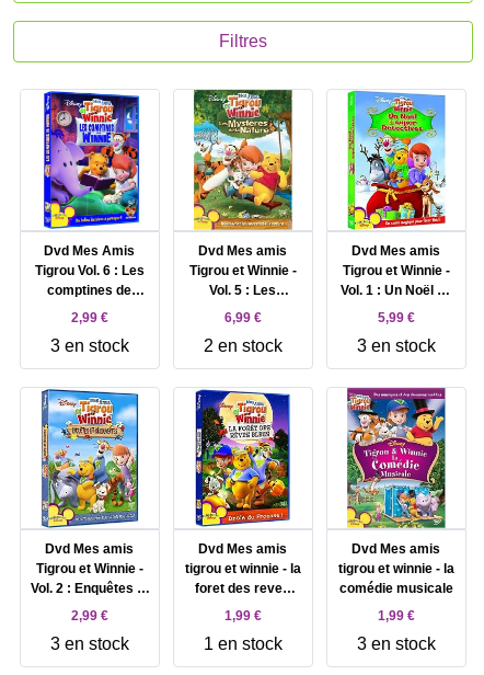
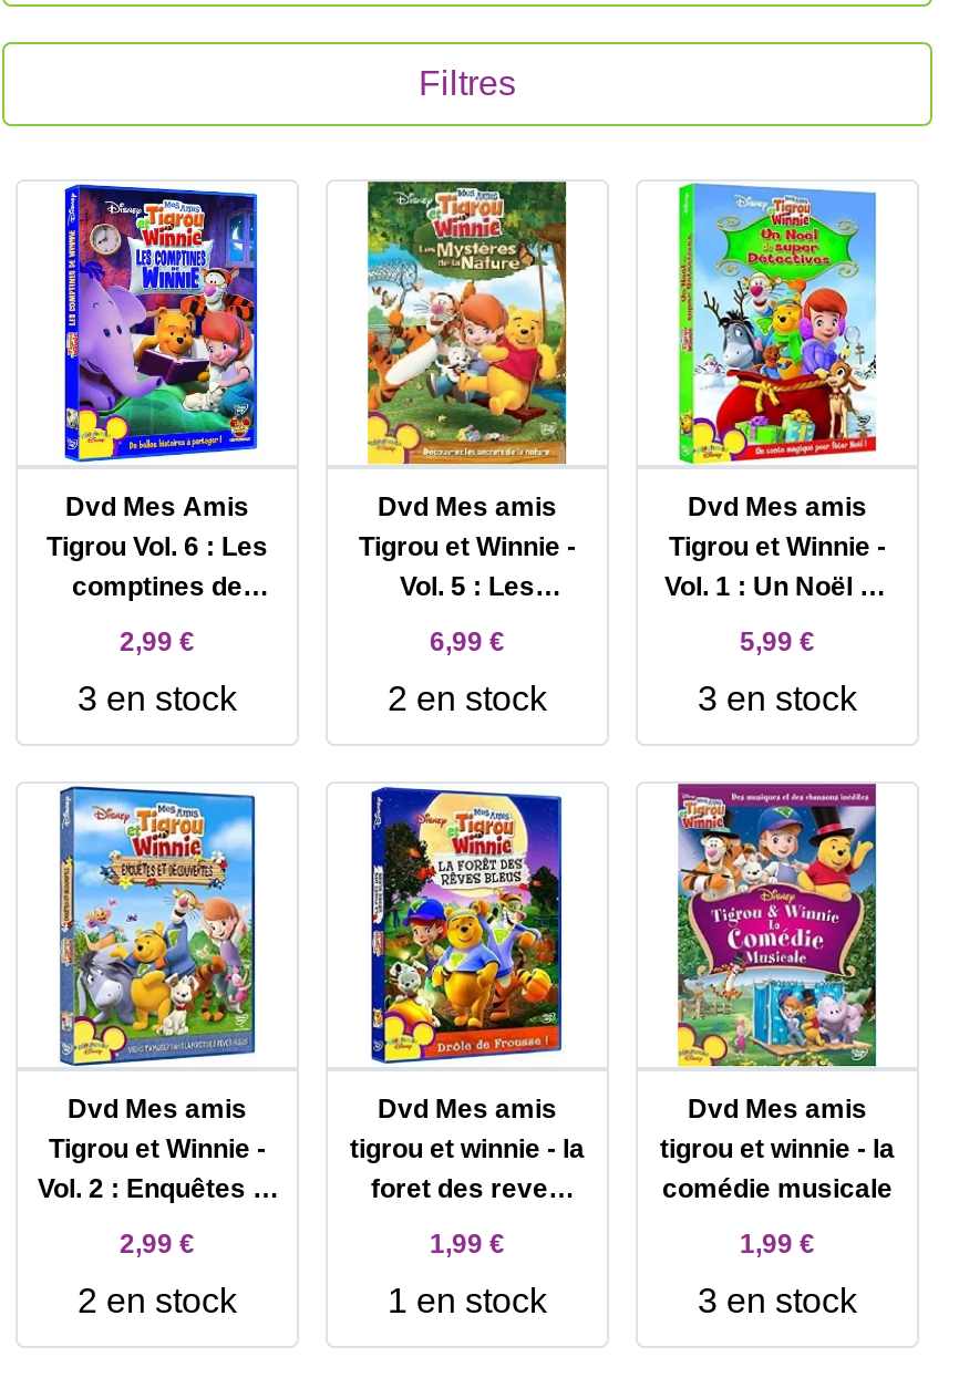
- 3 en stock
+ 2 en stock
